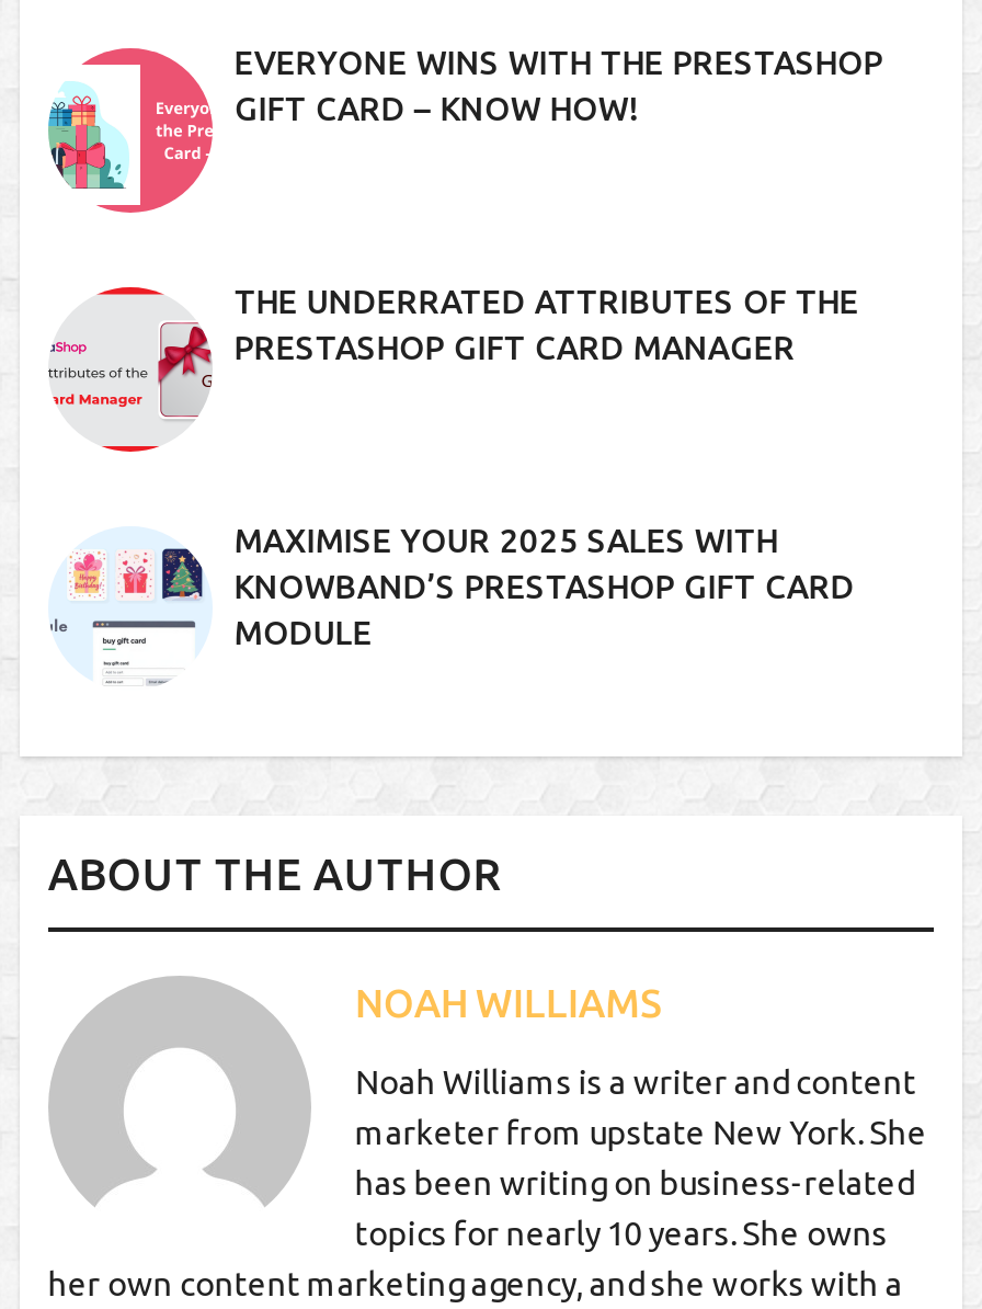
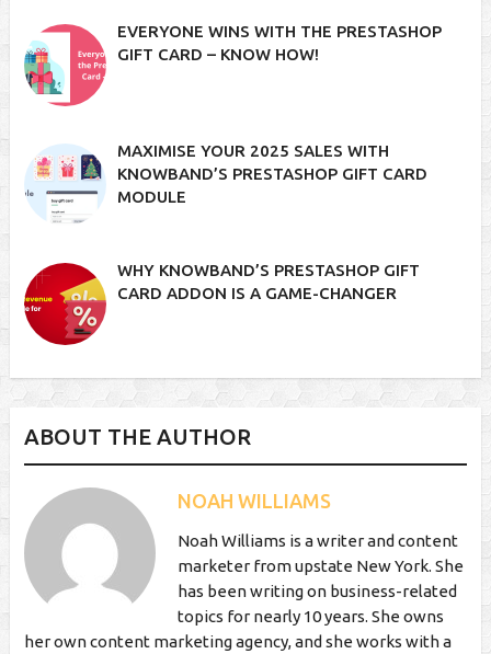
- [image]
- THE UNDERRATED ATTRIBUTES OF THE
- PRESTASHOP GIFT CARD MANAGER

moved up: MAXIMISE YOUR 2025 SALES WITH | KNOWBAND’S PRESTASHOP GIFT CARD | MODULE

+ [image]
+ WHY KNOWBAND’S PRESTASHOP GIFT
+ CARD ADDON IS A GAME-CHANGER
